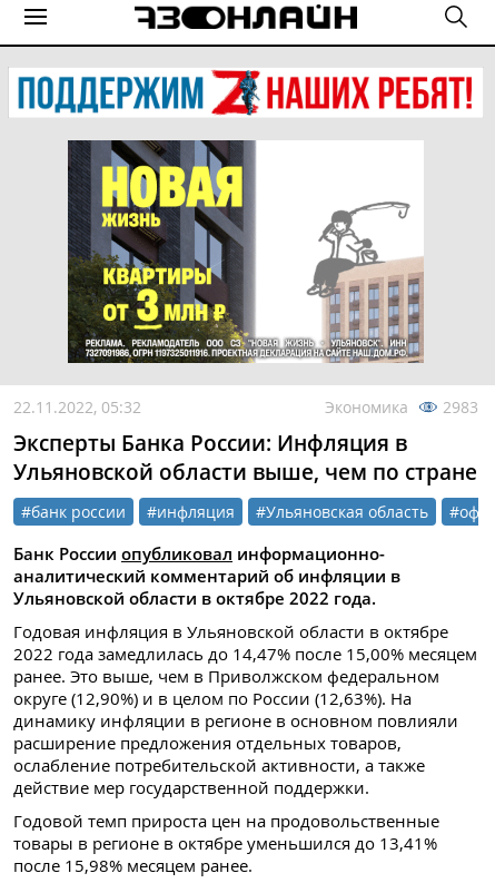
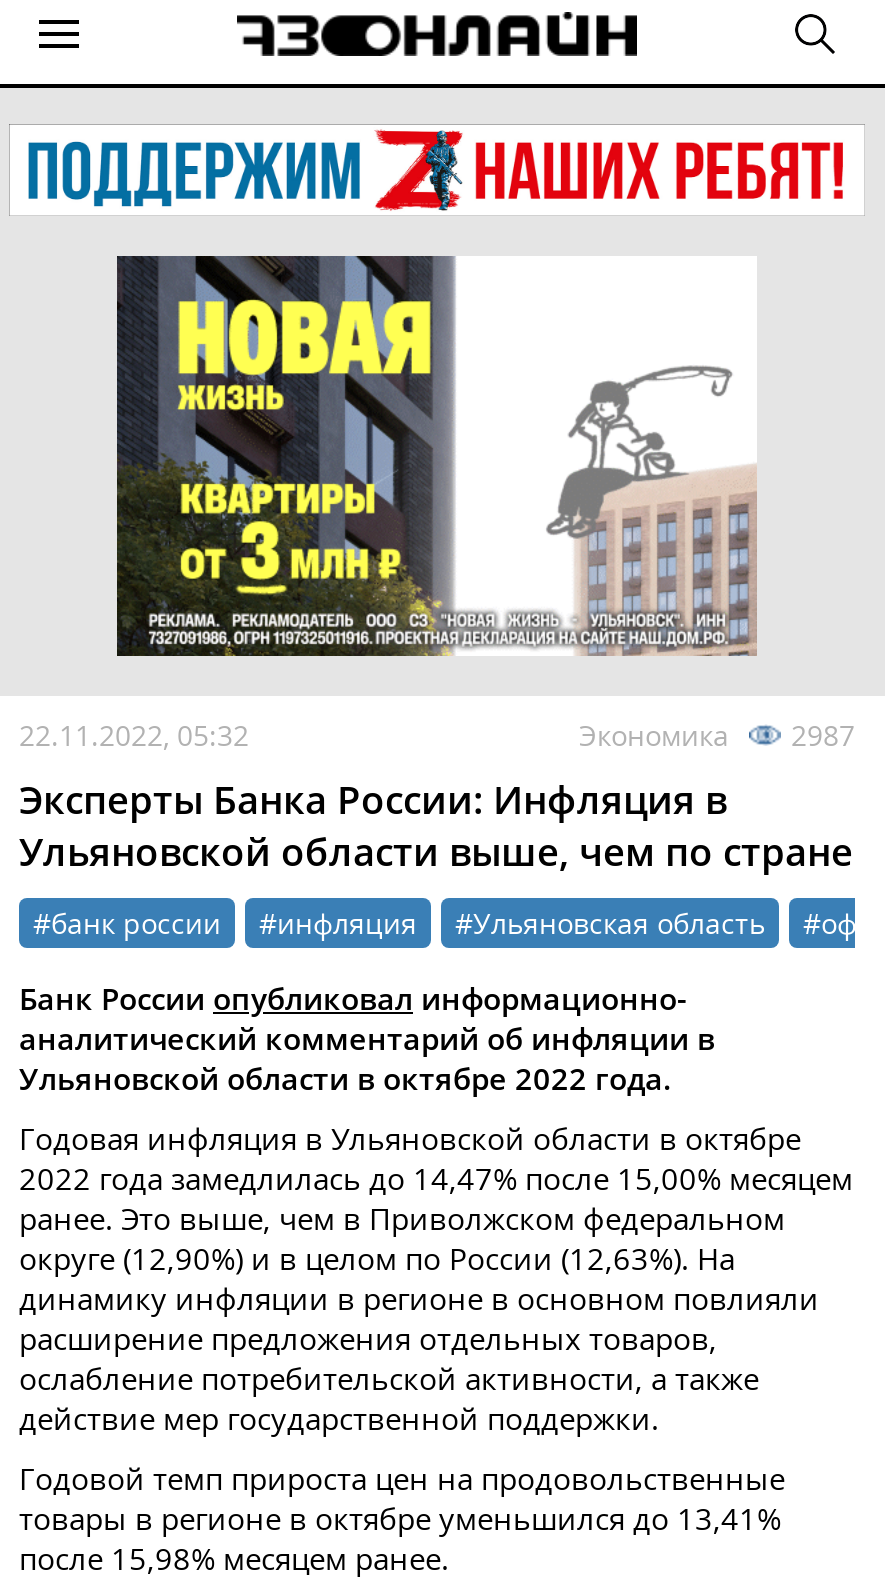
- Экономика 2983
+ Экономика 2987
